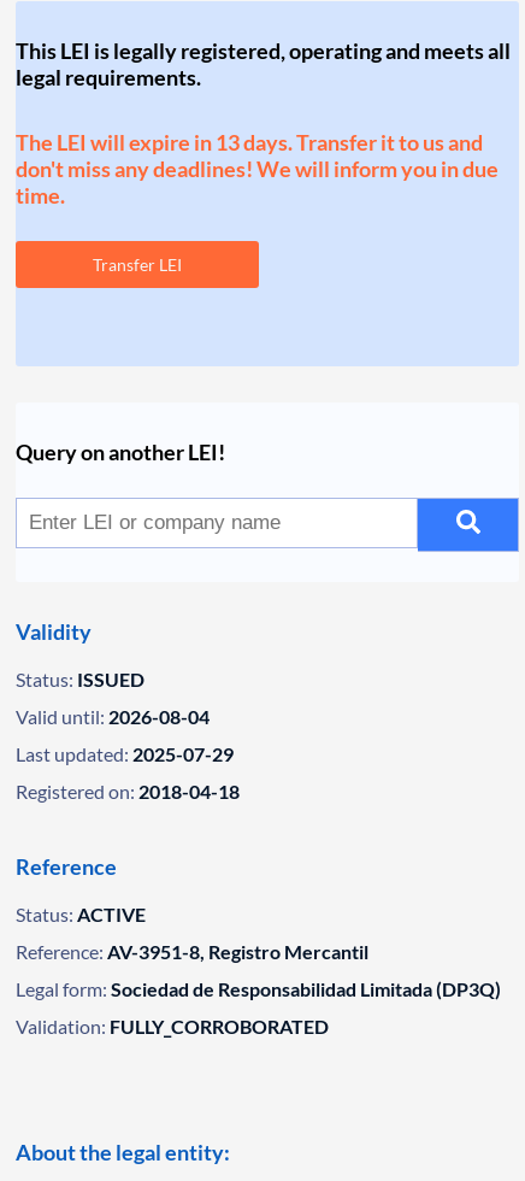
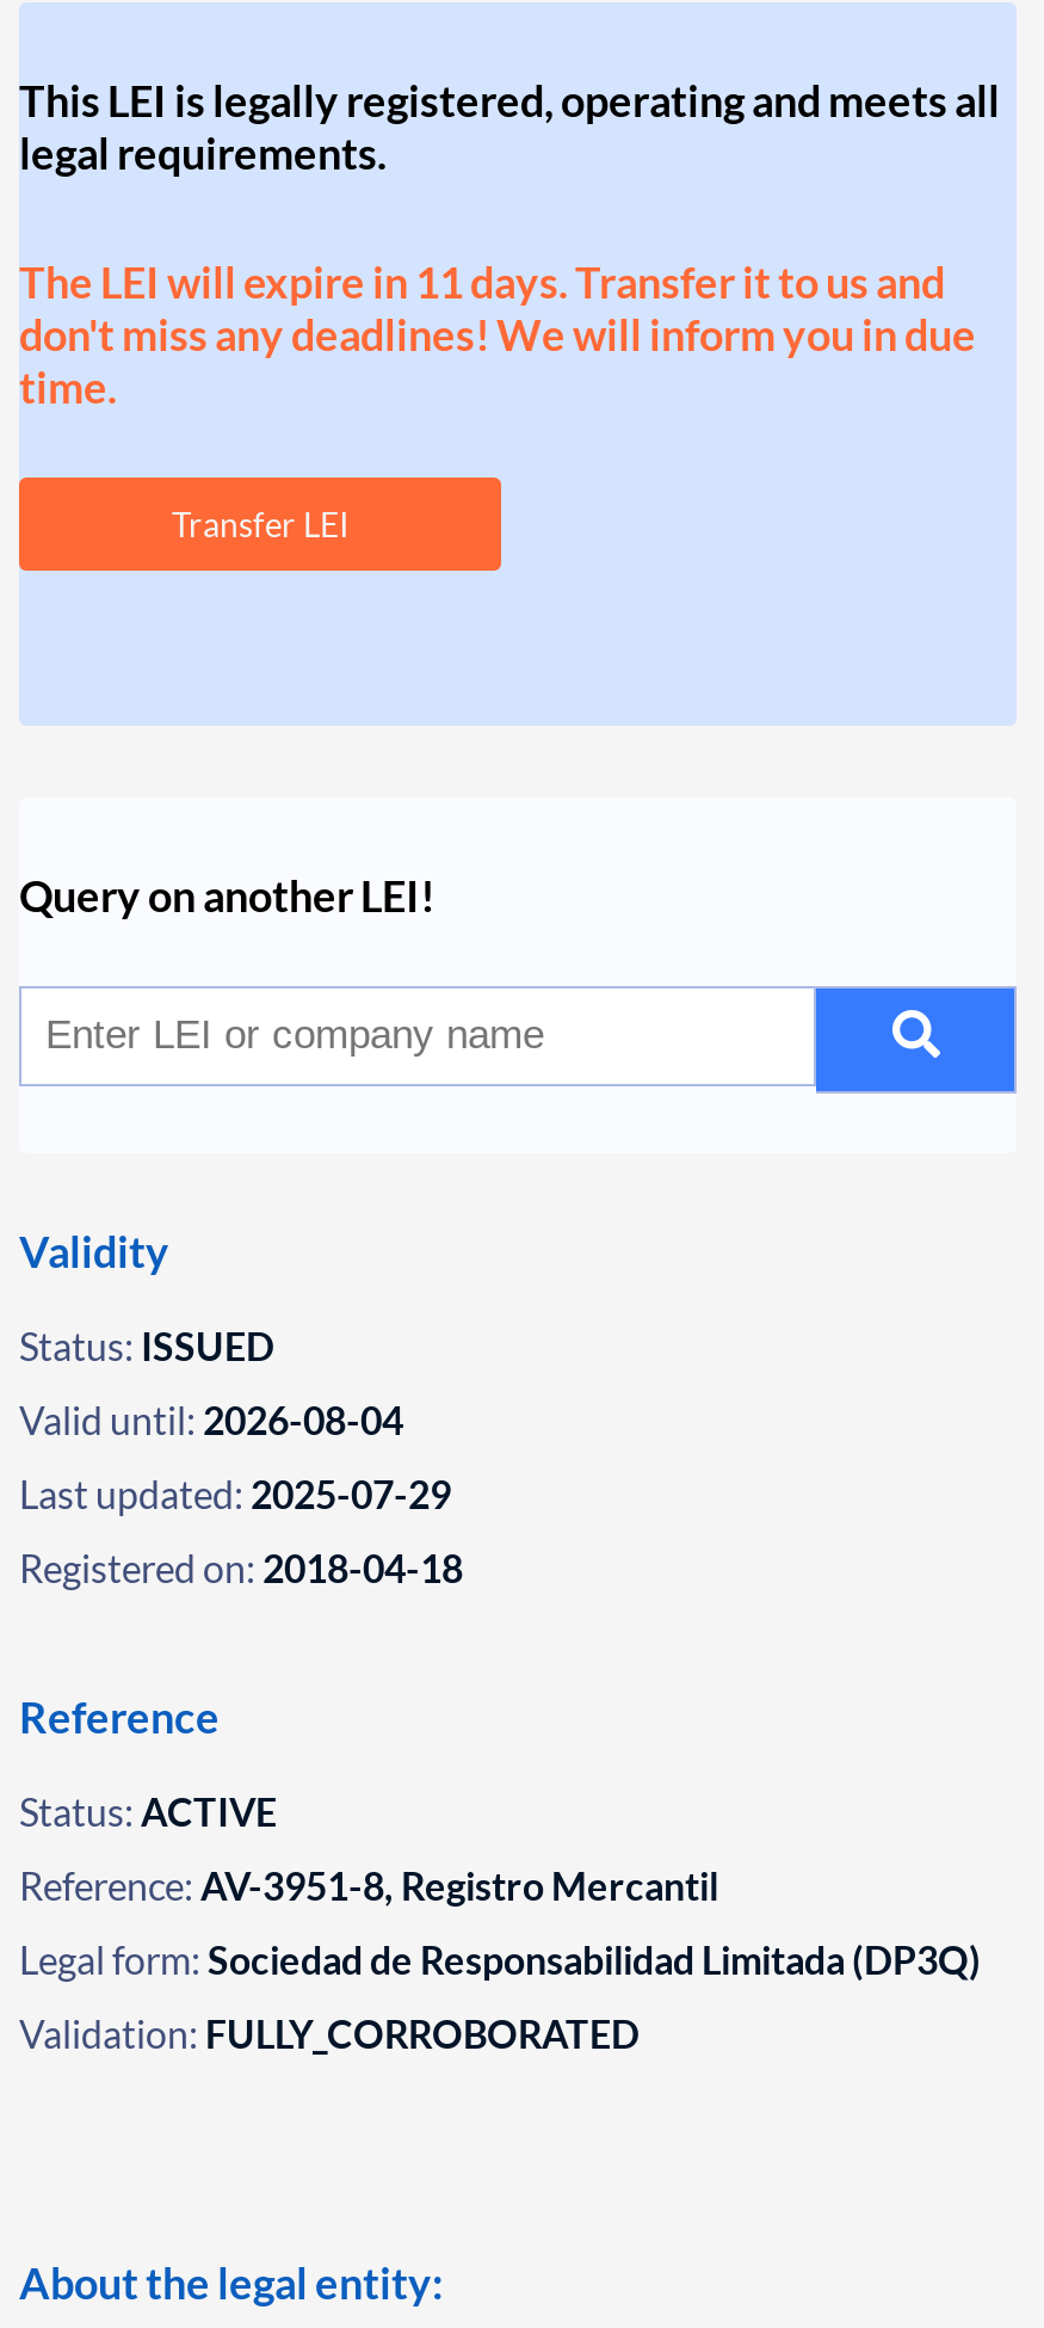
- The LEI will expire in 13 days. Transfer it to us and
+ The LEI will expire in 11 days. Transfer it to us and
